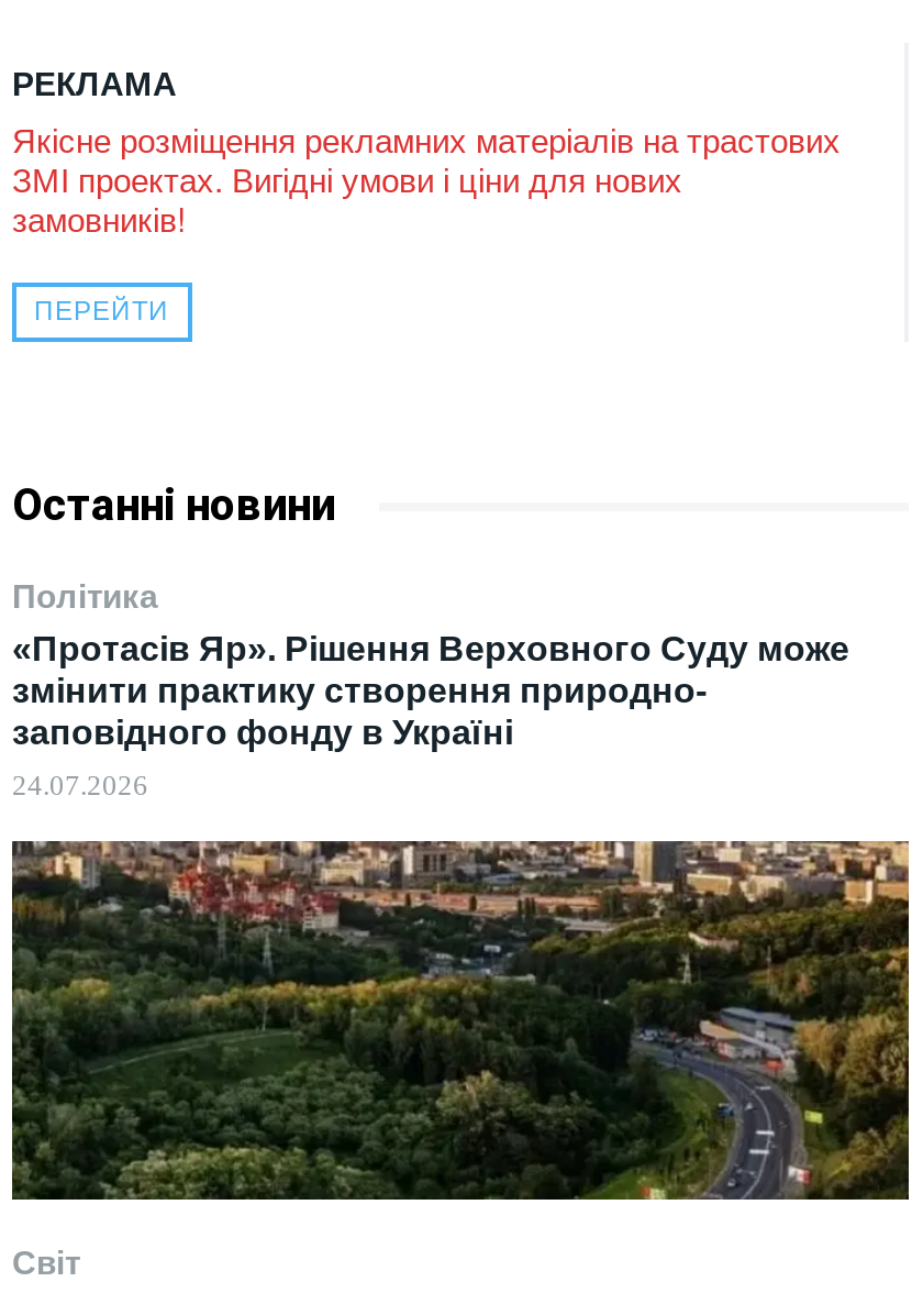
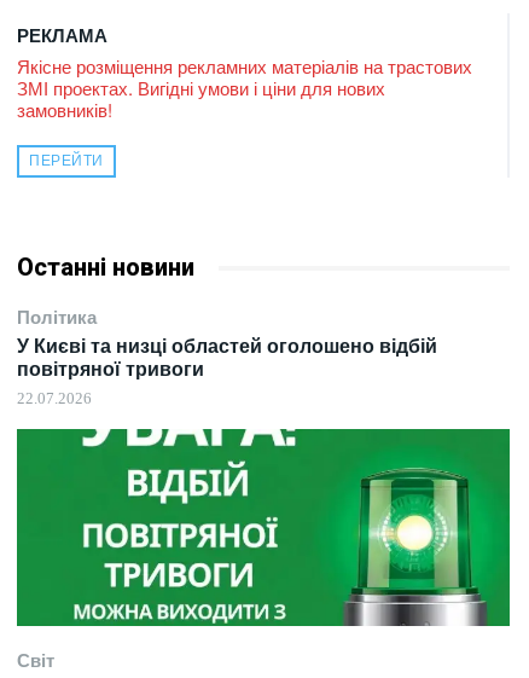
- «Протасів Яр». Рішення Верховного Суду може
- змінити практику створення природно-
- заповідного фонду в Україні
+ У Києві та низці областей оголошено відбій
+ повітряної тривоги

- 24.07.2026
+ 22.07.2026

- [image]
+ [image]
